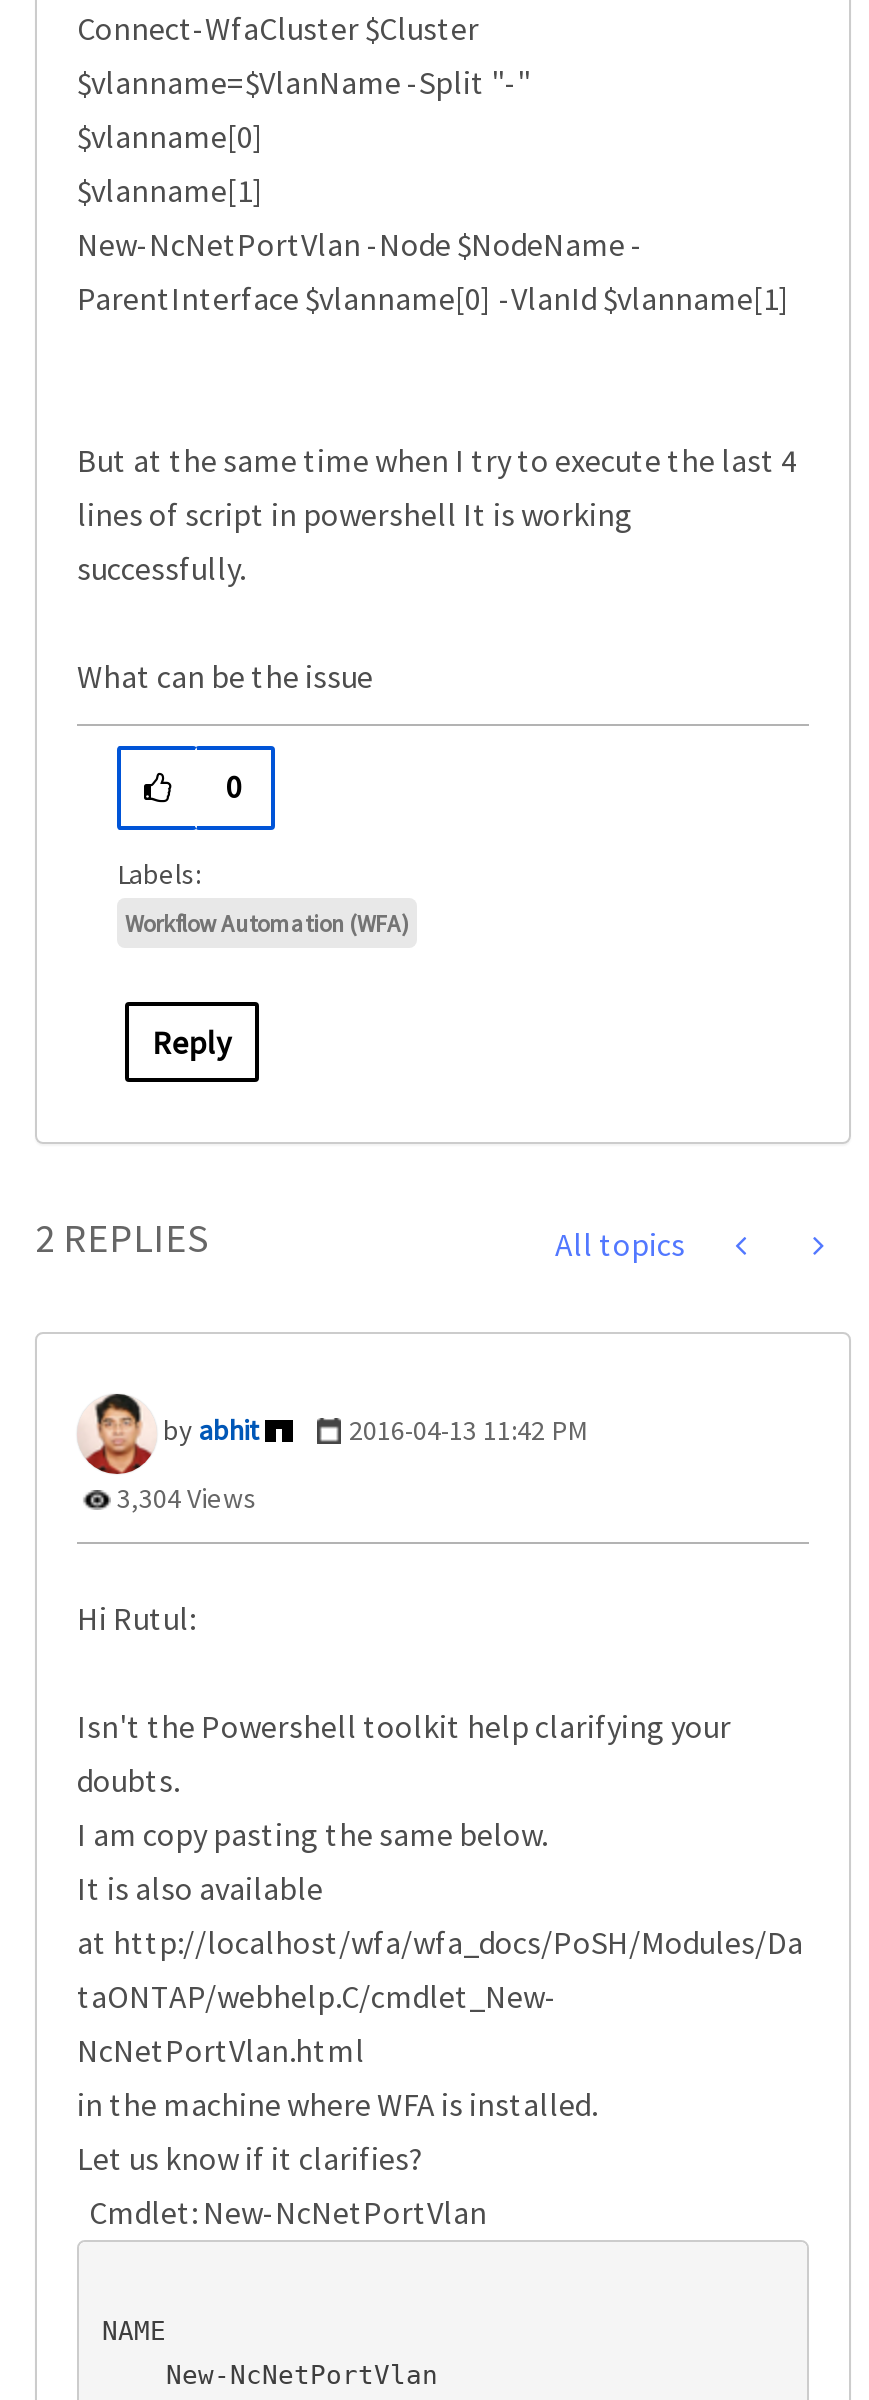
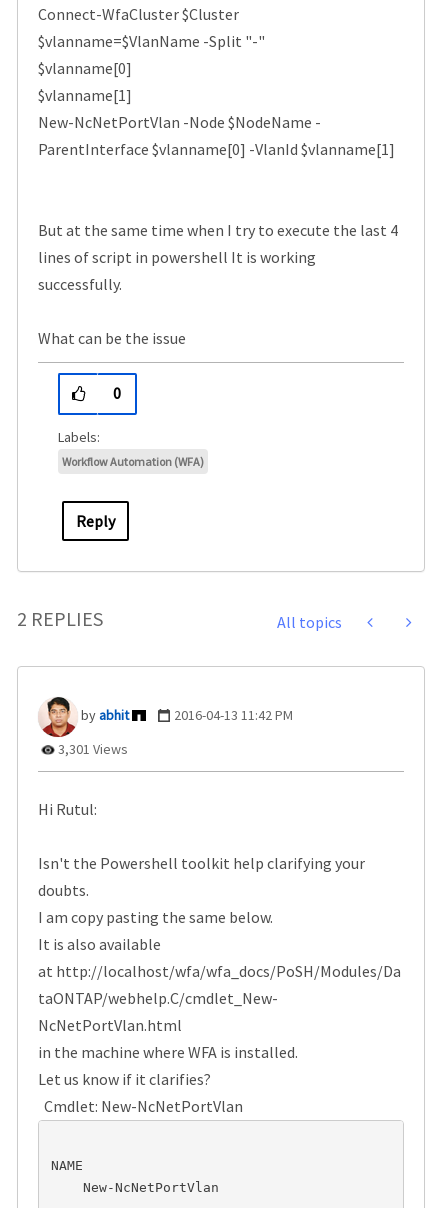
- 3,304 Views
+ 3,301 Views
